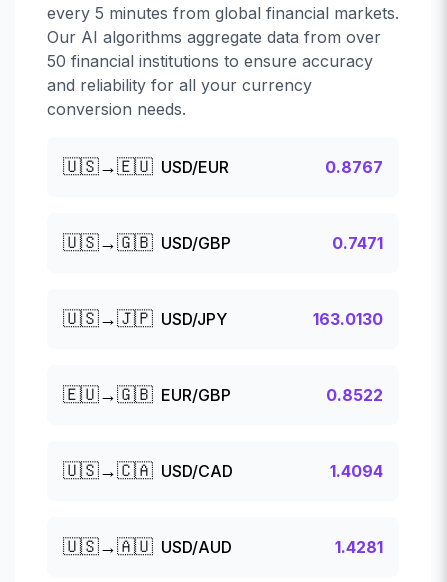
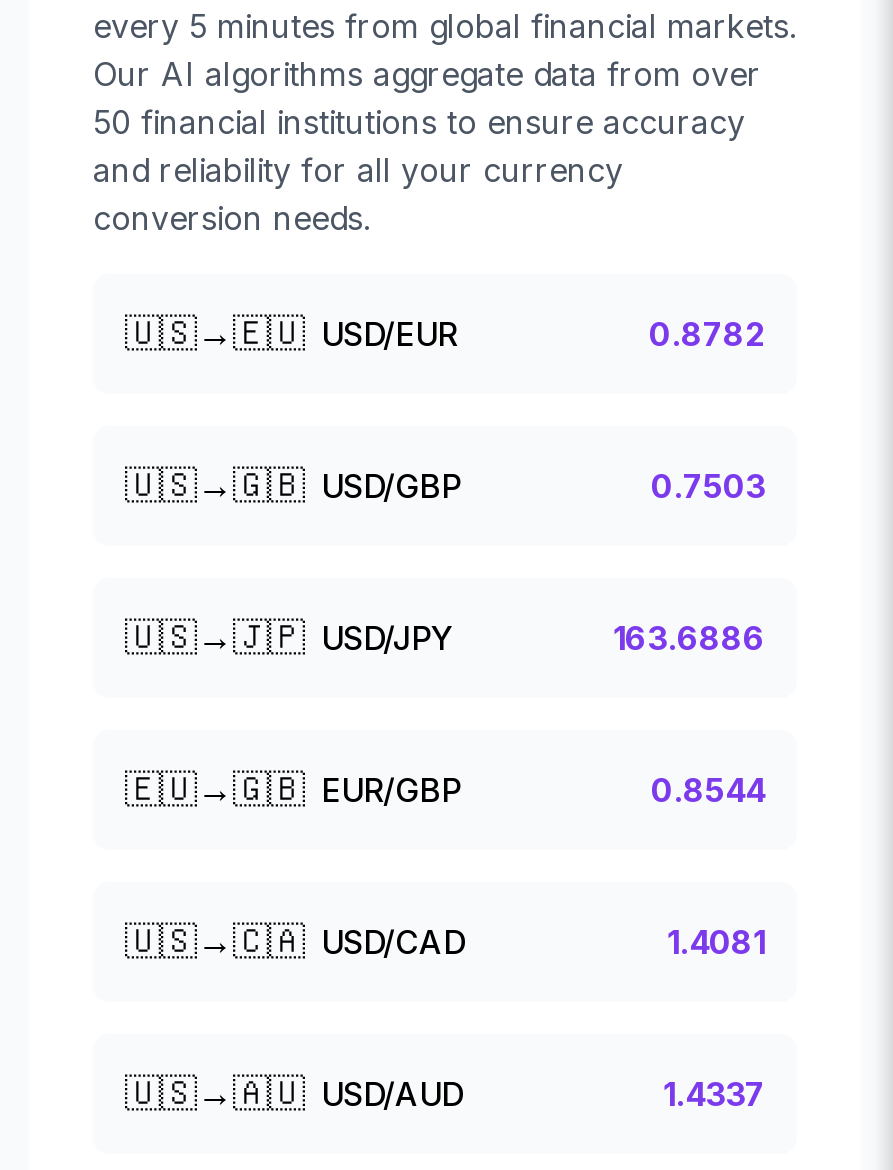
- 0.8767
+ 0.8782

- 0.7471
+ 0.7503

- 163.0130
+ 163.6886

- 0.8522
+ 0.8544

- 1.4094
+ 1.4081

- 1.4281
+ 1.4337
